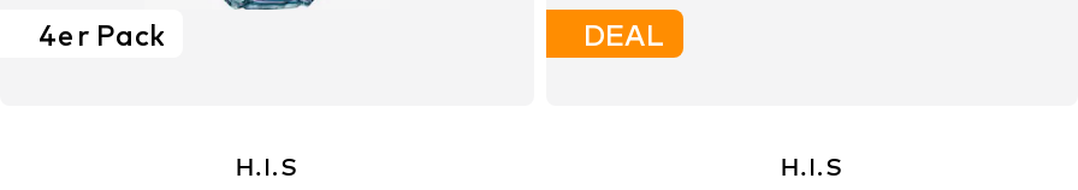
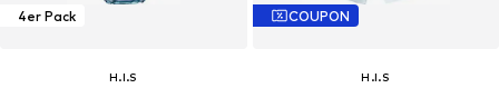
- DEAL
+ COUPON
